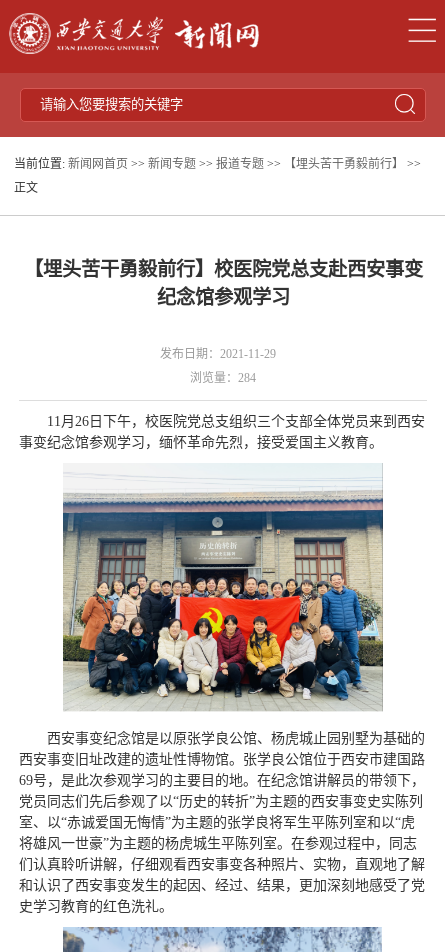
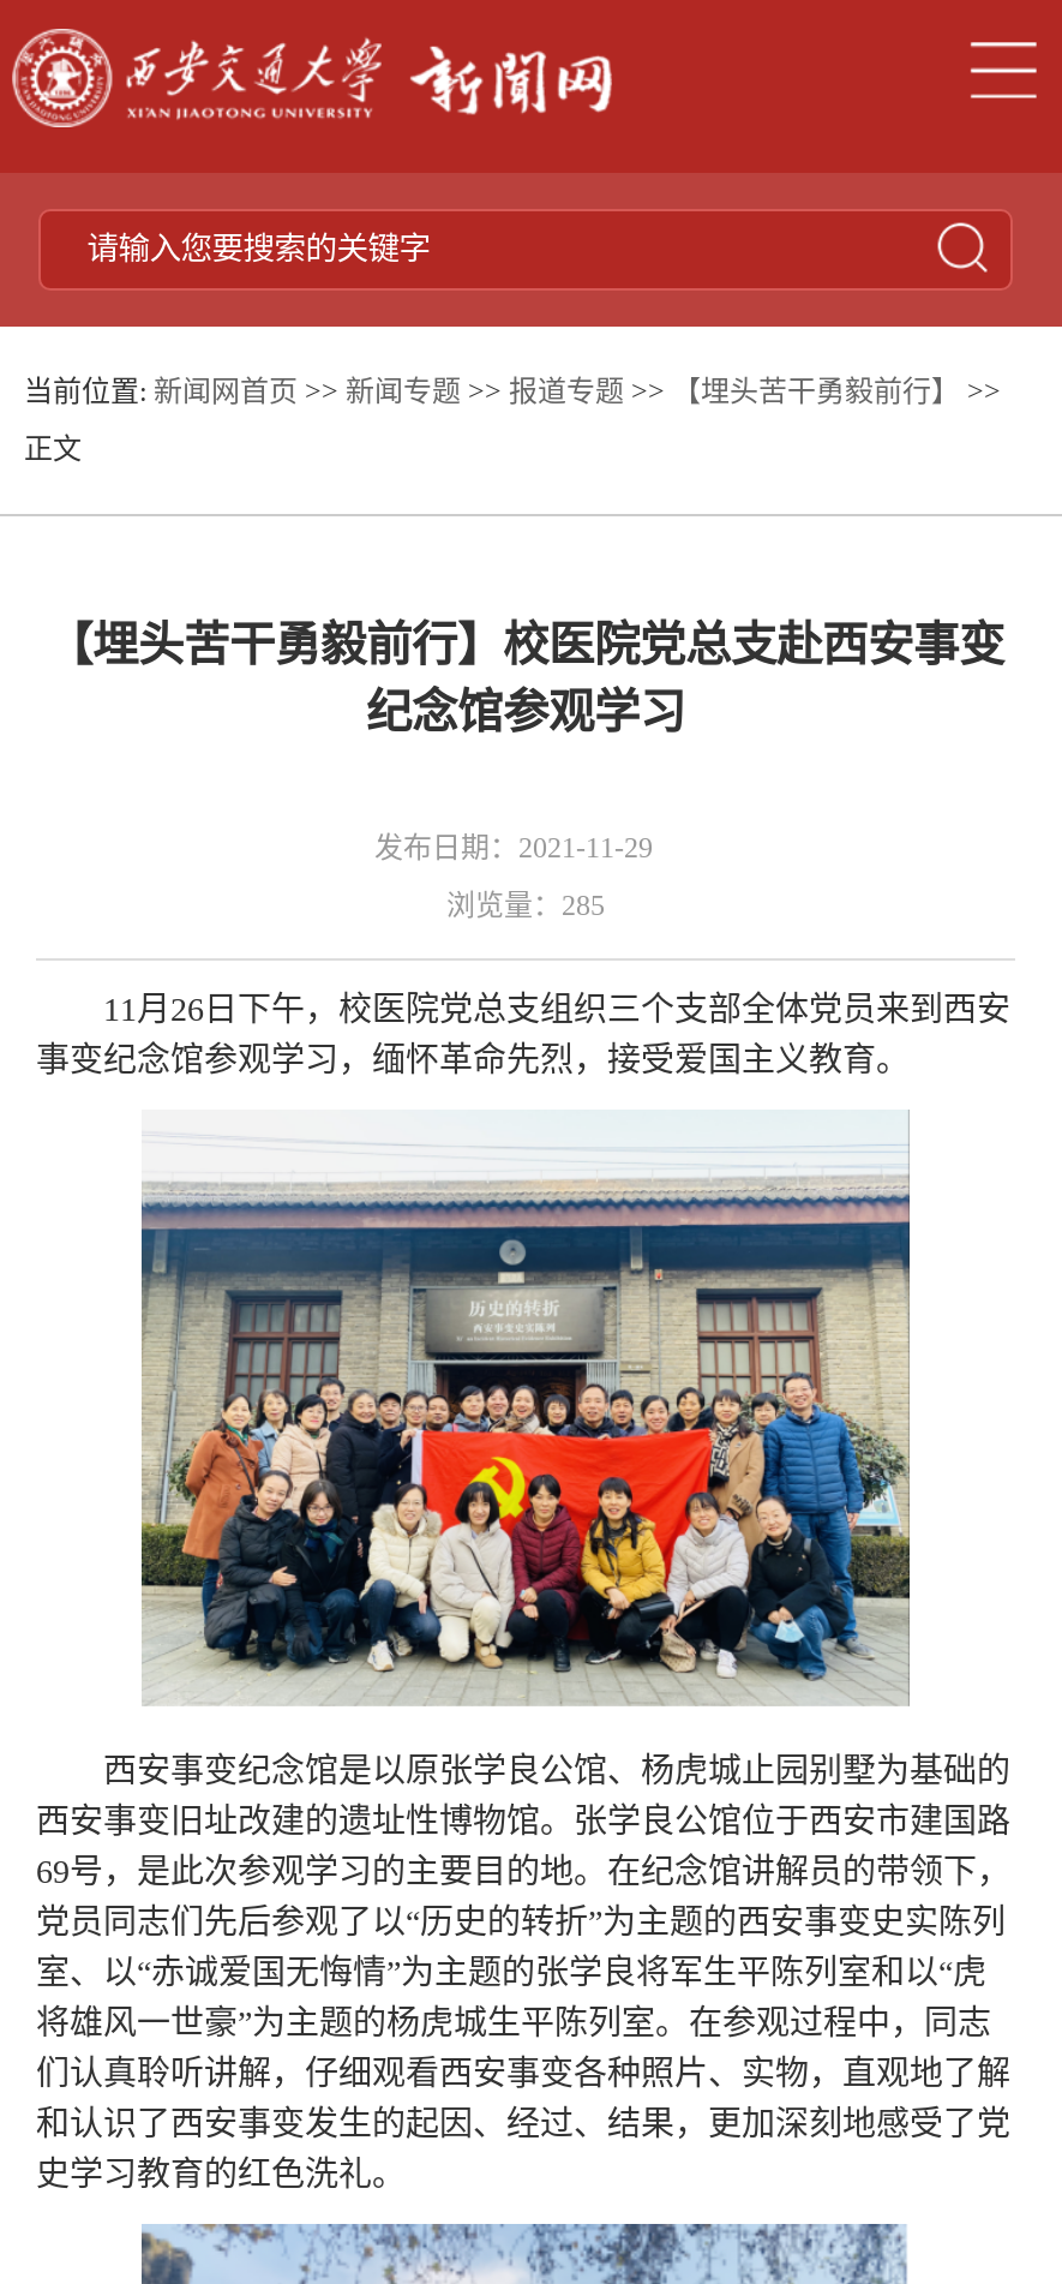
- 浏览量：284
+ 浏览量：285
